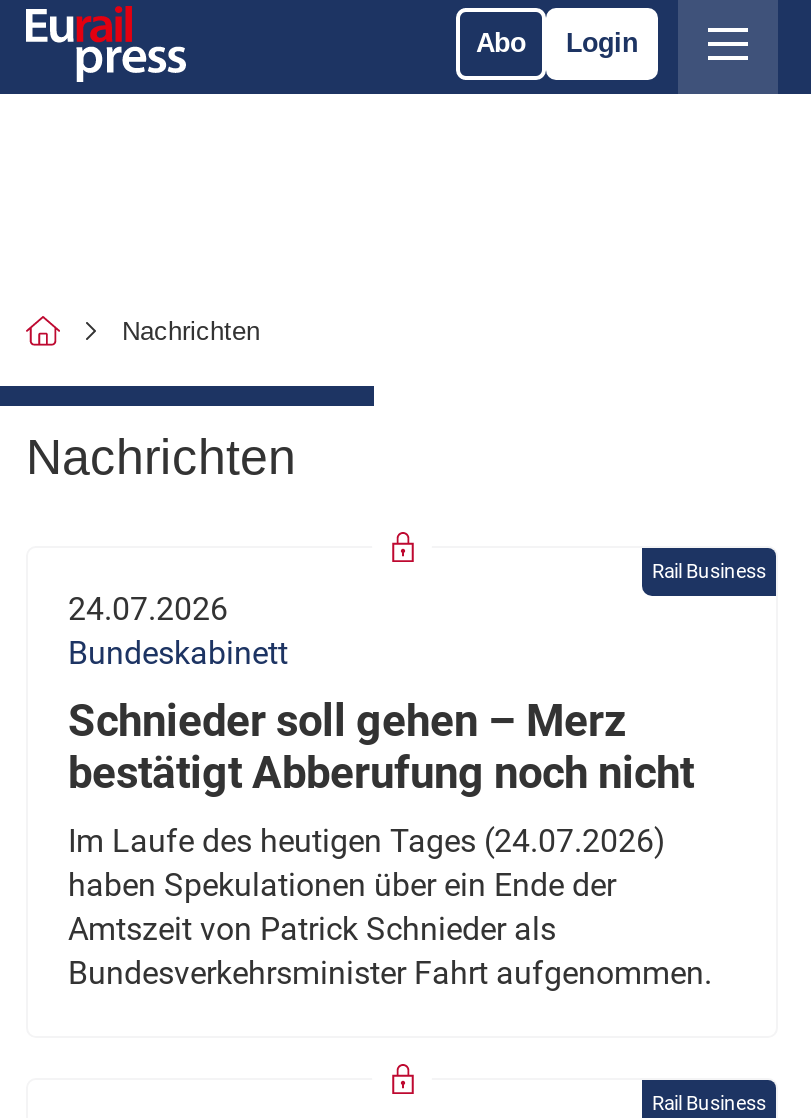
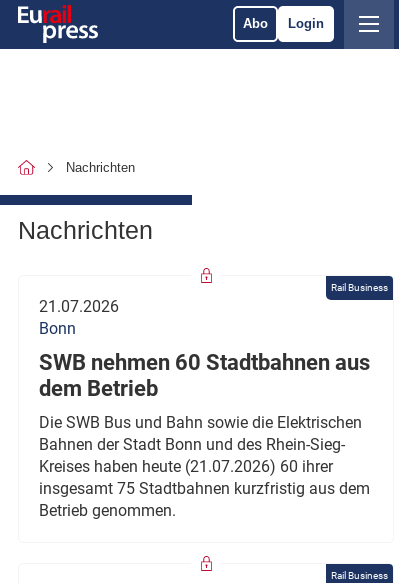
- 24.07.2026
- Bundeskabinett
+ 21.07.2026
+ Bonn

- Schnieder soll gehen – Merz
- bestätigt Abberufung noch nicht
+ SWB nehmen 60 Stadtbahnen aus
+ dem Betrieb

- Im Laufe des heutigen Tages (24.07.2026)
- haben Spekulationen über ein Ende der
- Amtszeit von Patrick Schnieder als
- Bundesverkehrsminister Fahrt aufgenommen.
+ Die SWB Bus und Bahn sowie die Elektrischen
+ Bahnen der Stadt Bonn und des Rhein-Sieg-
+ Kreises haben heute (21.07.2026) 60 ihrer
+ insgesamt 75 Stadtbahnen kurzfristig aus dem
+ Betrieb genommen.
